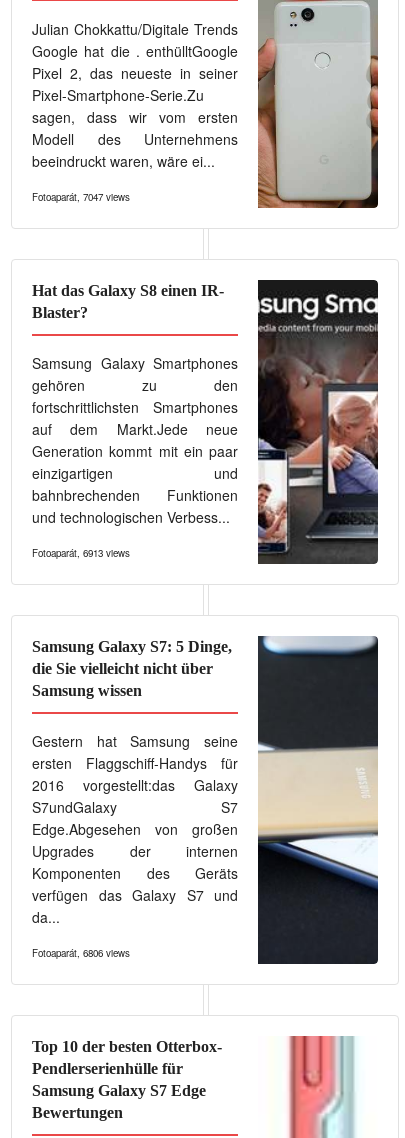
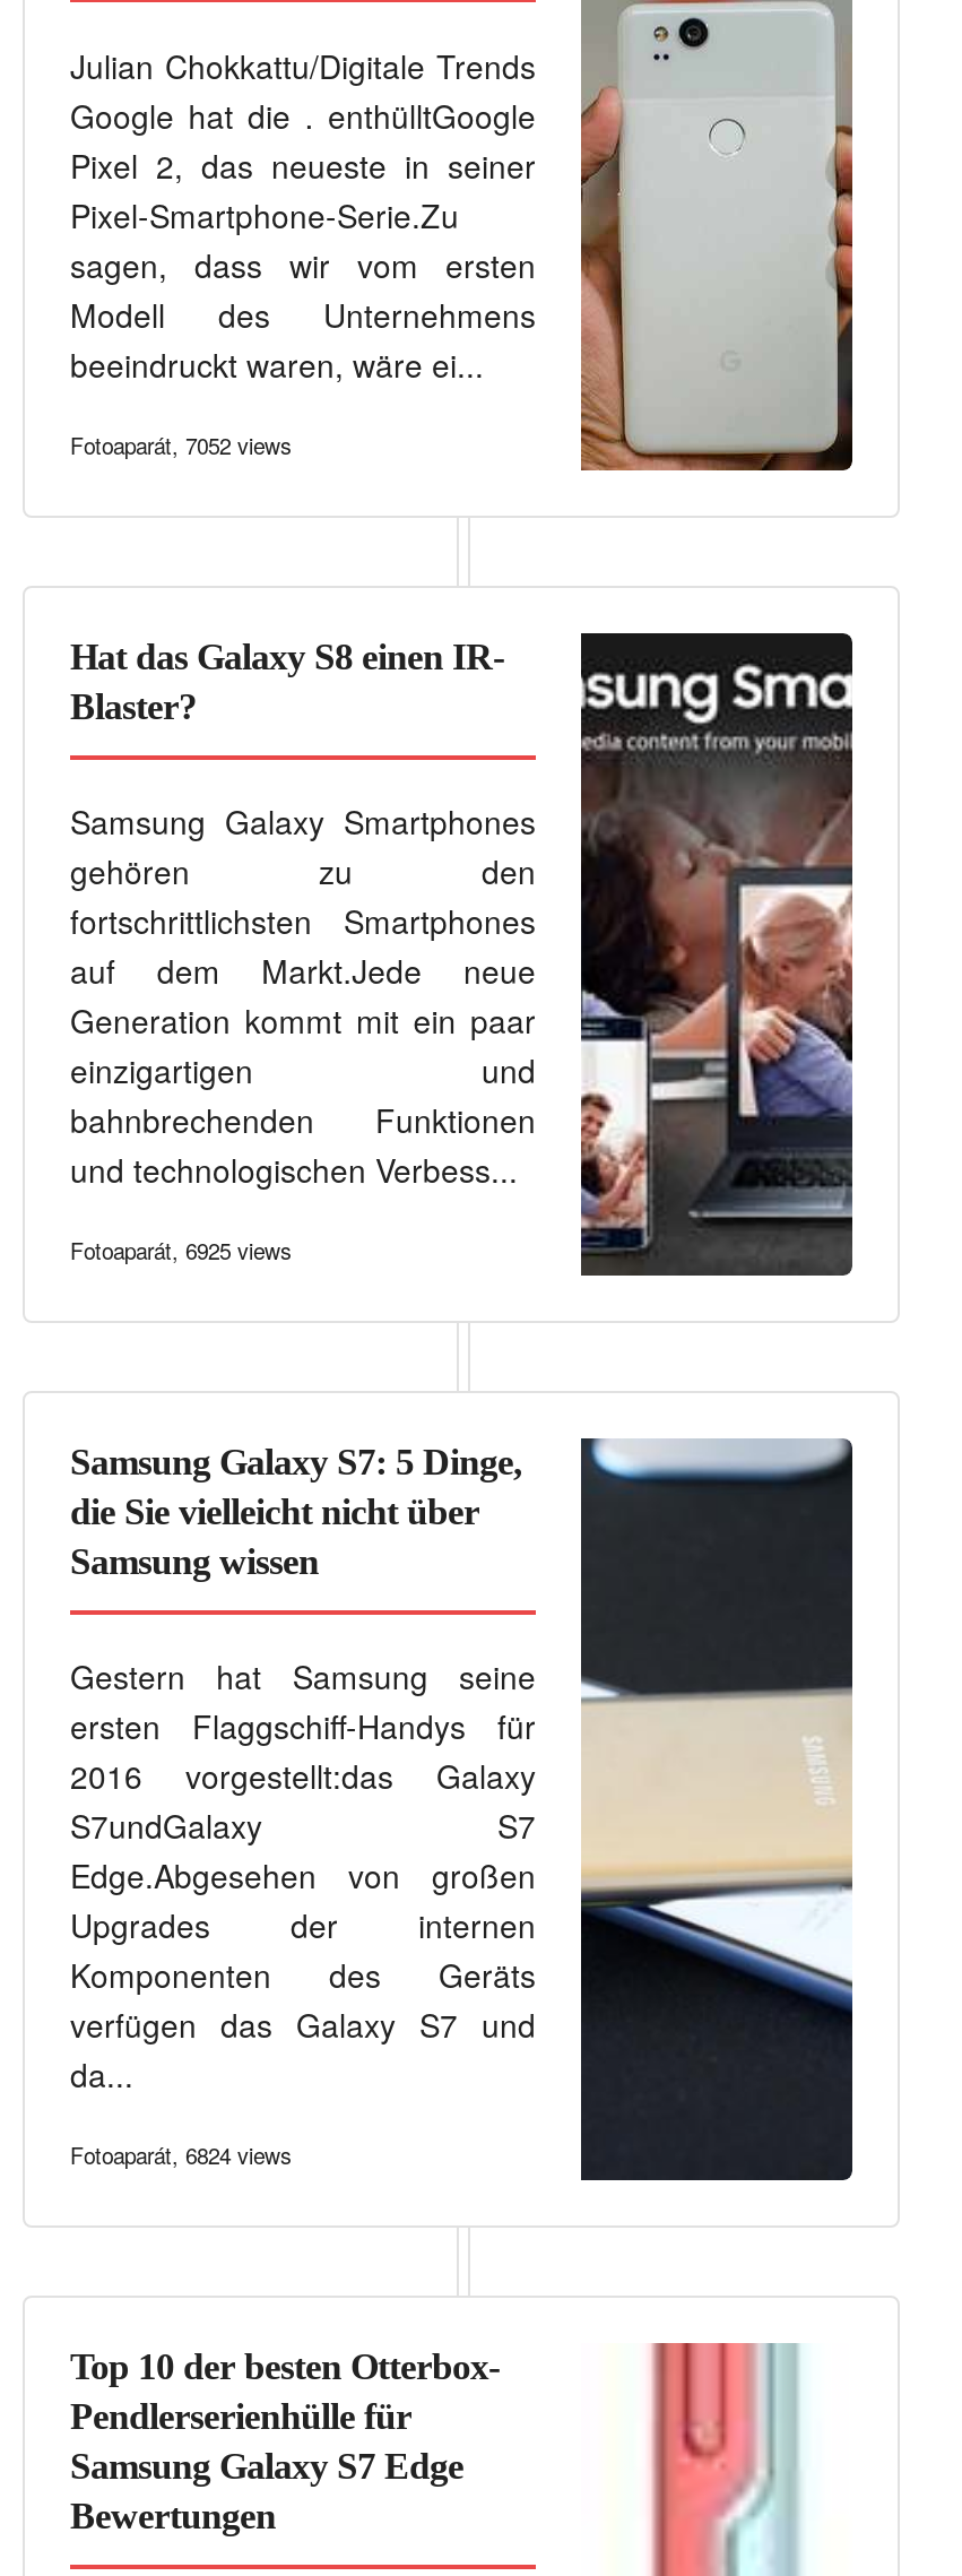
- Fotoaparát, 7047 views
+ Fotoaparát, 7052 views

- Fotoaparát, 6913 views
+ Fotoaparát, 6925 views

- Fotoaparát, 6806 views
+ Fotoaparát, 6824 views
